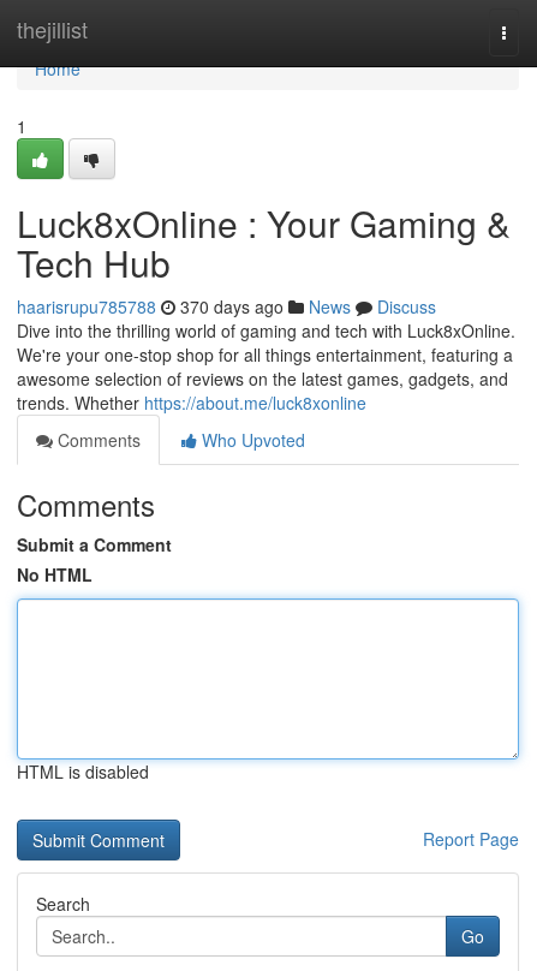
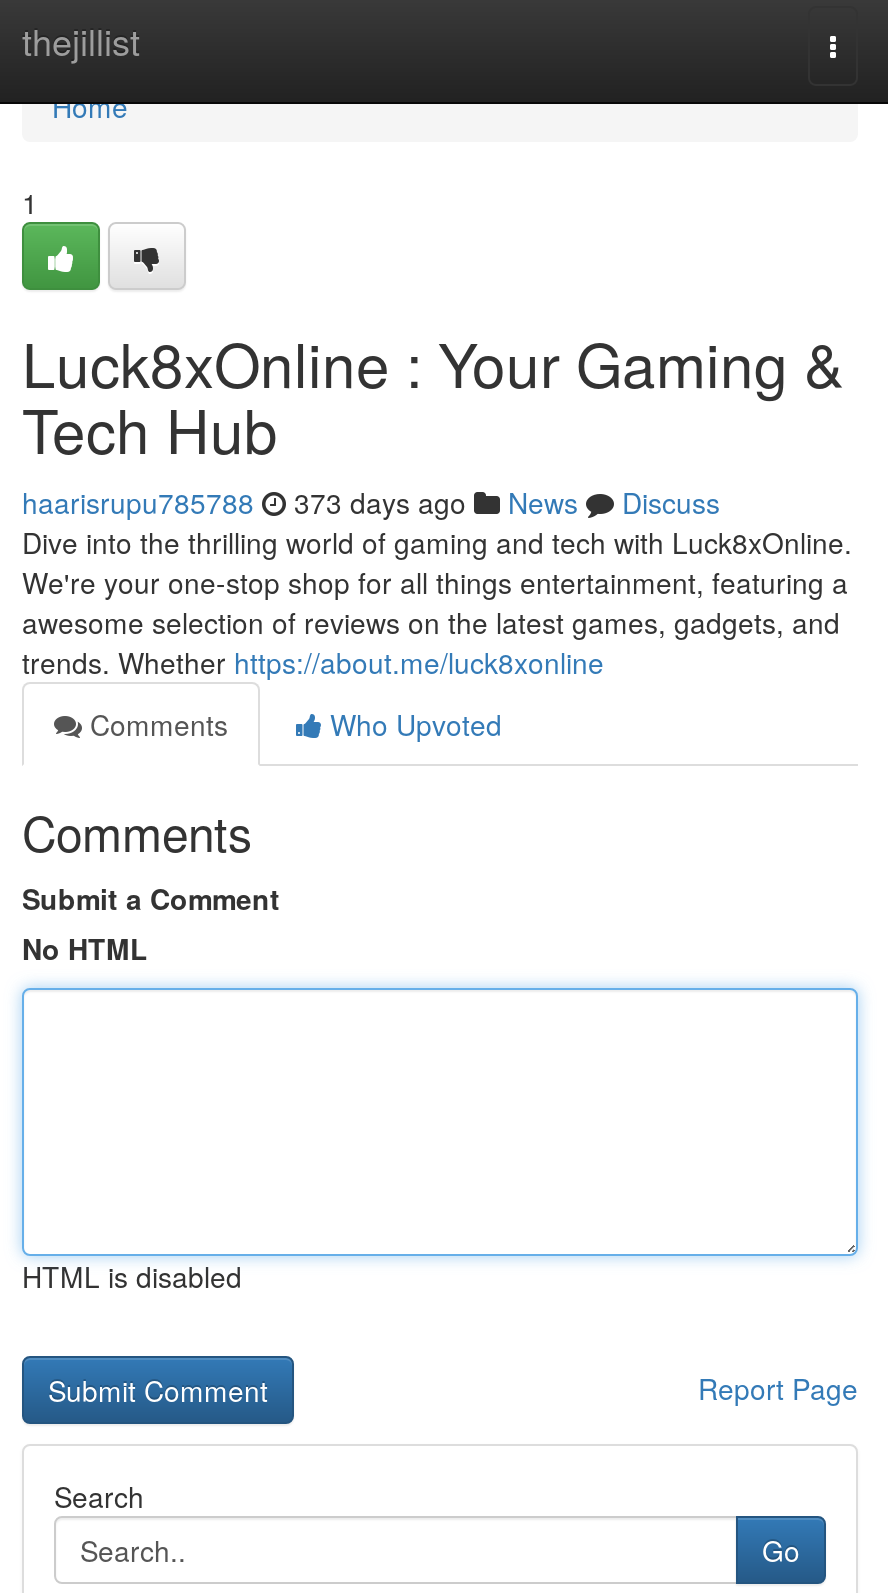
- haarisrupu785788 370 days ago News Discuss
+ haarisrupu785788 373 days ago News Discuss
